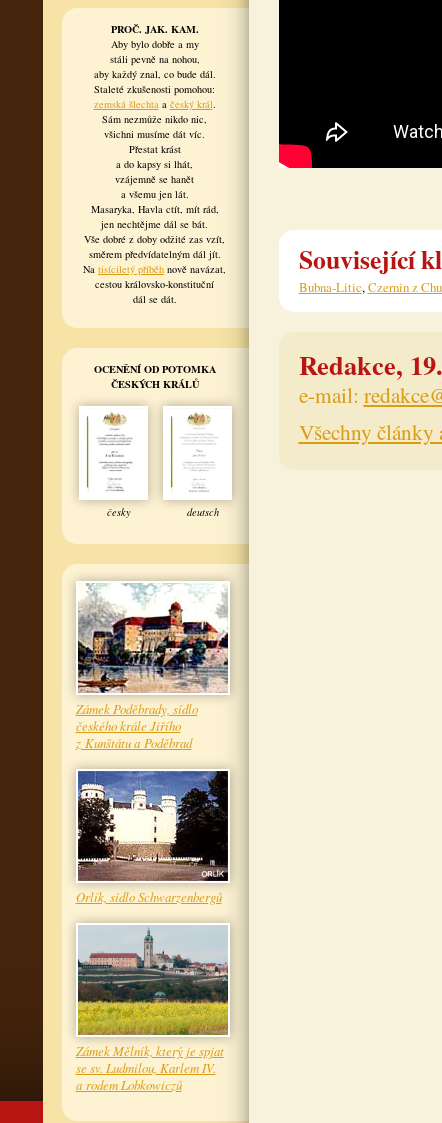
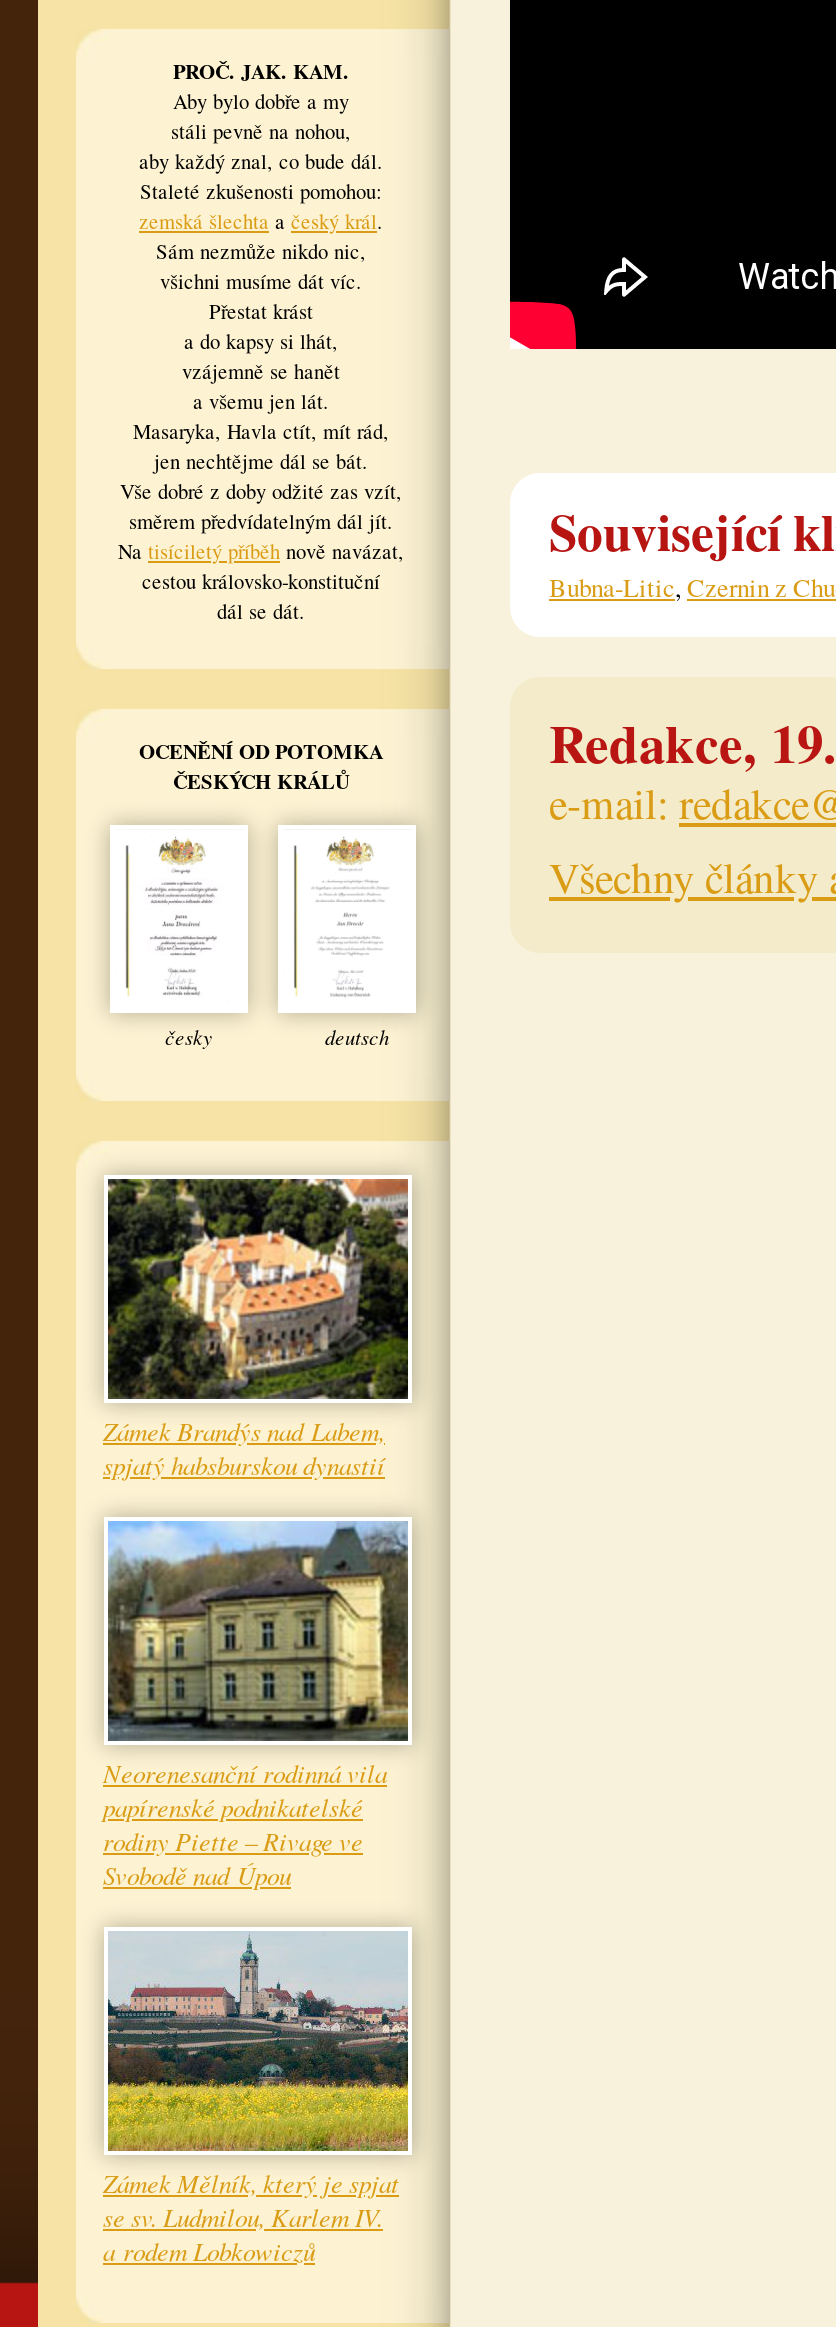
- [image]
+ [image]

- Zámek Poděbrady, sídlo
- českého krále Jiřího
- z Kunštátu a Poděbrad
+ Zámek Brandýs nad Labem,
+ spjatý habsburskou dynastií

- [image]
+ [image]

- Orlík, sídlo Schwarzenbergů
+ Neorenesanční rodinná vila
+ papírenské podnikatelské
+ rodiny Piette – Rivage ve
+ Svobodě nad Úpou
